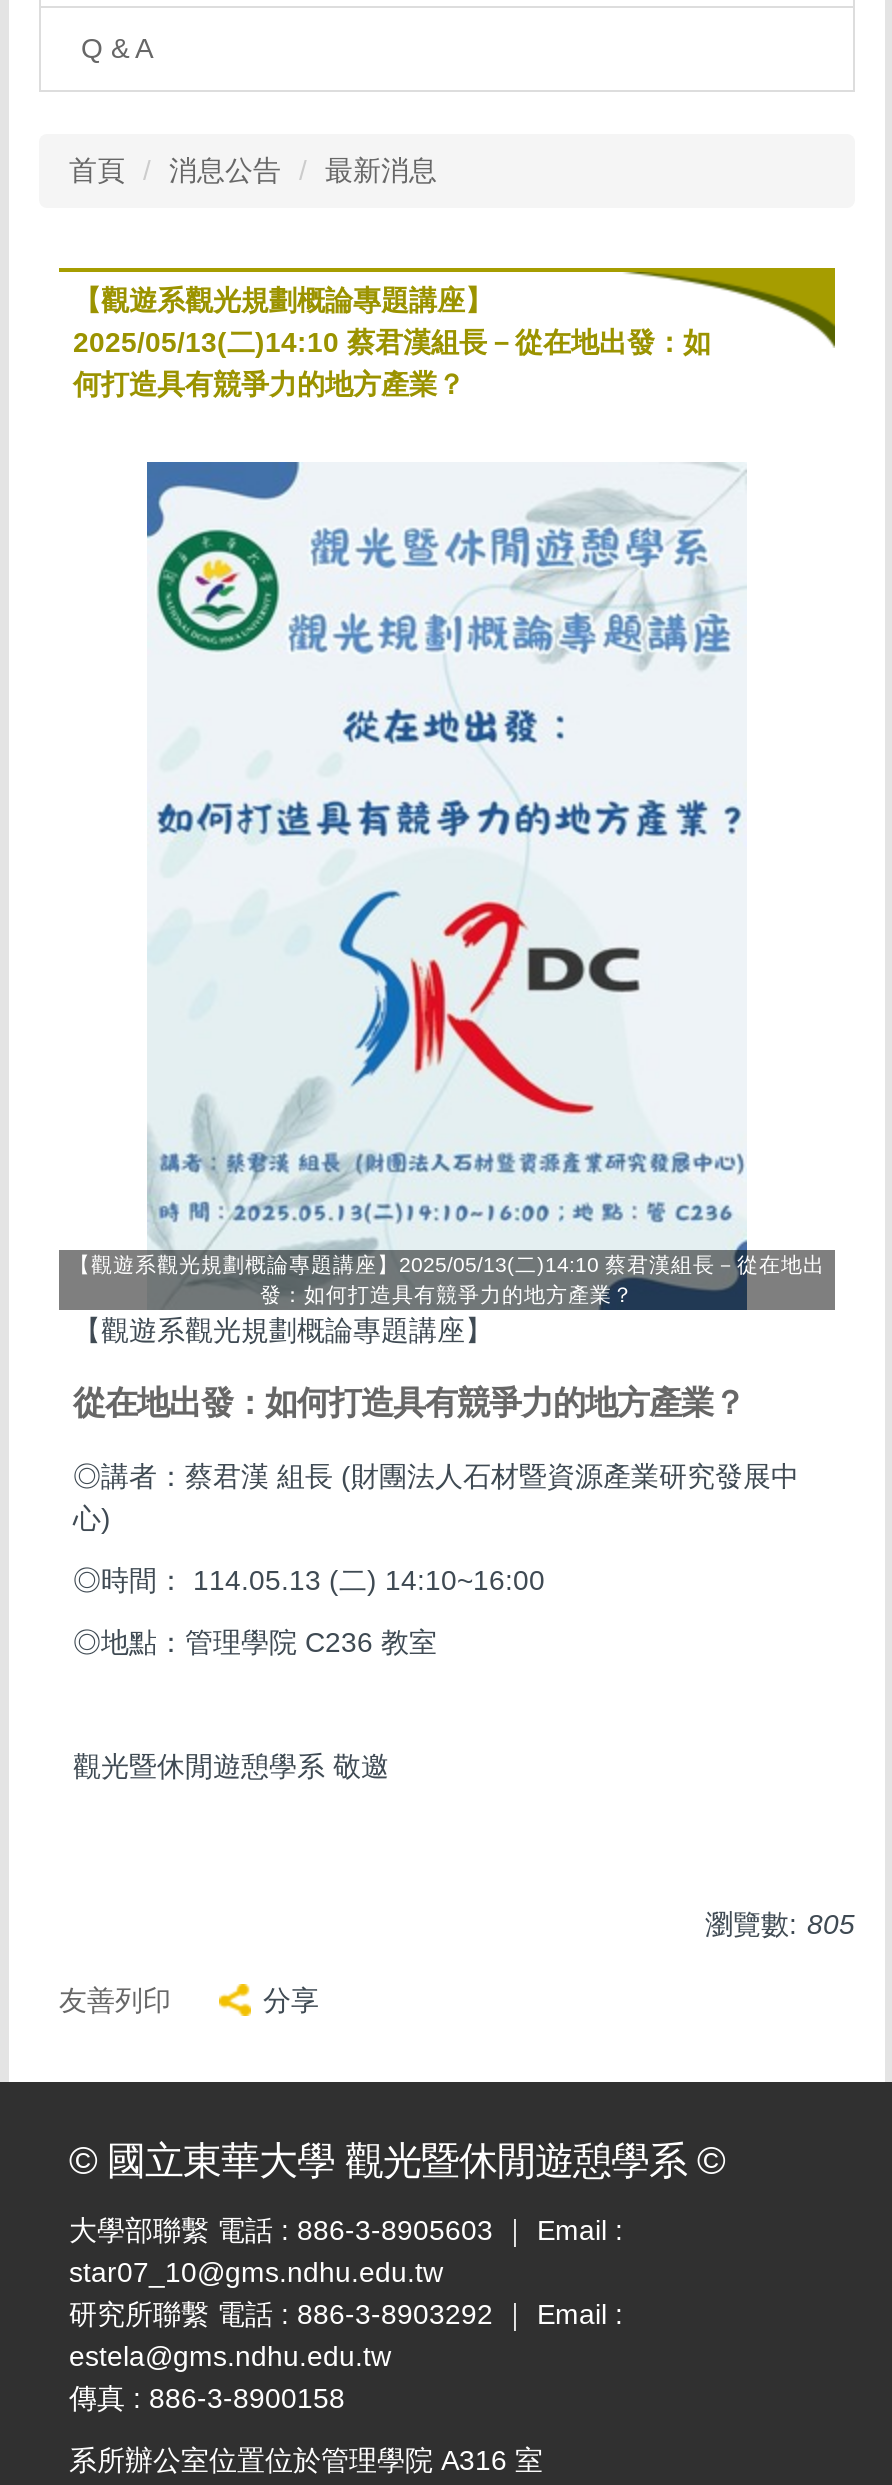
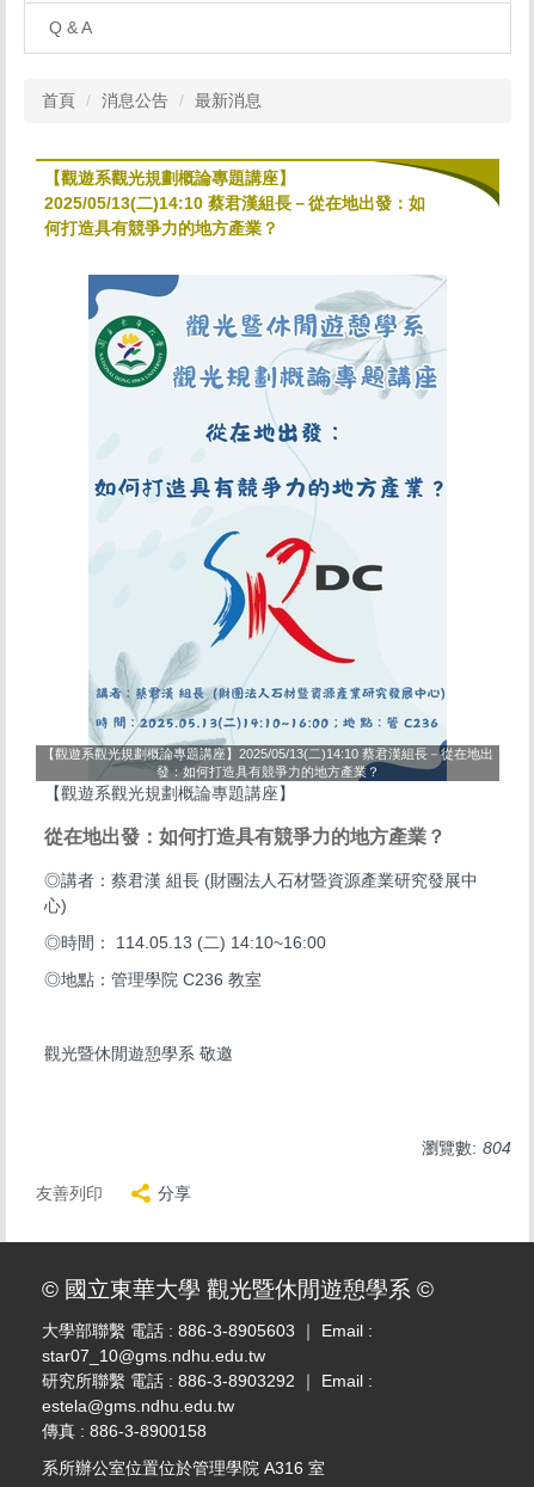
- 瀏覽數: 805
+ 瀏覽數: 804
